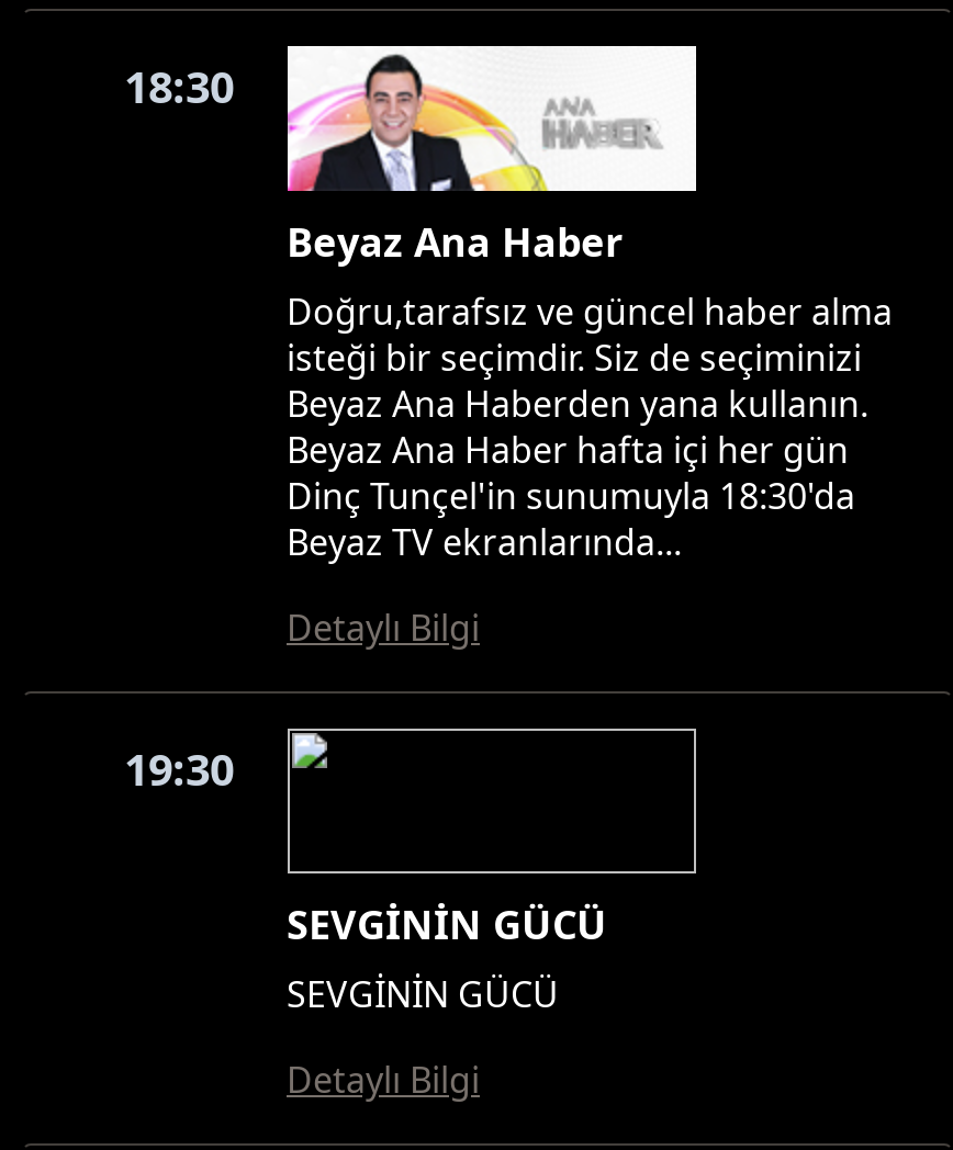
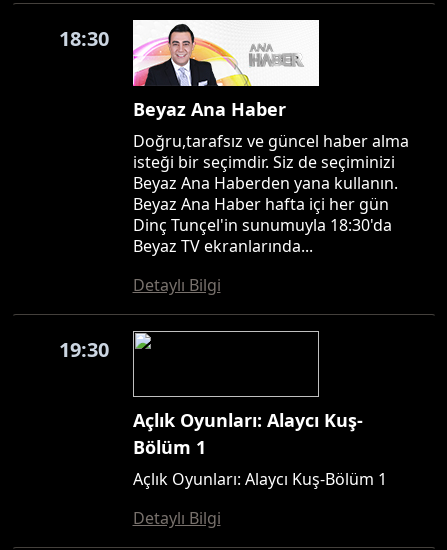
- SEVGİNİN GÜCÜ
- SEVGİNİN GÜCÜ
+ Açlık Oyunları: Alaycı Kuş-
+ Bölüm 1
+ Açlık Oyunları: Alaycı Kuş-Bölüm 1
